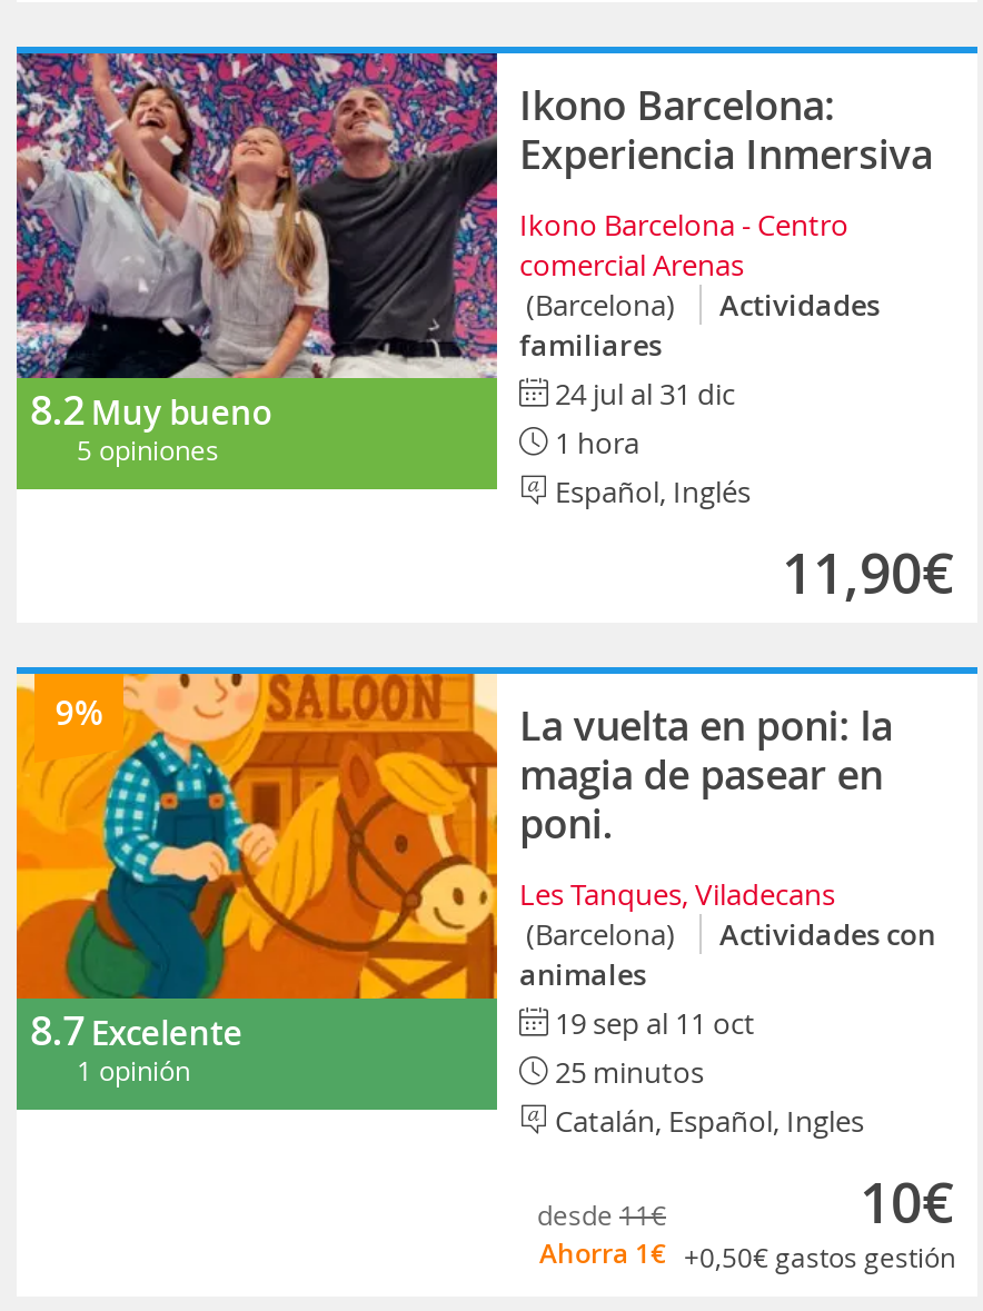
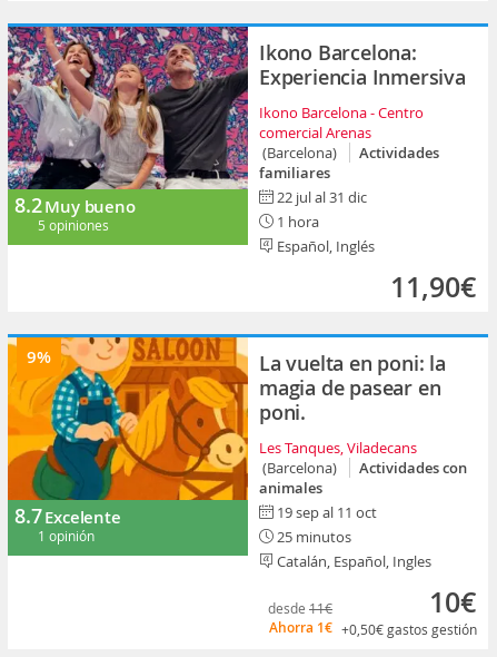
- 24 jul al 31 dic
+ 22 jul al 31 dic
